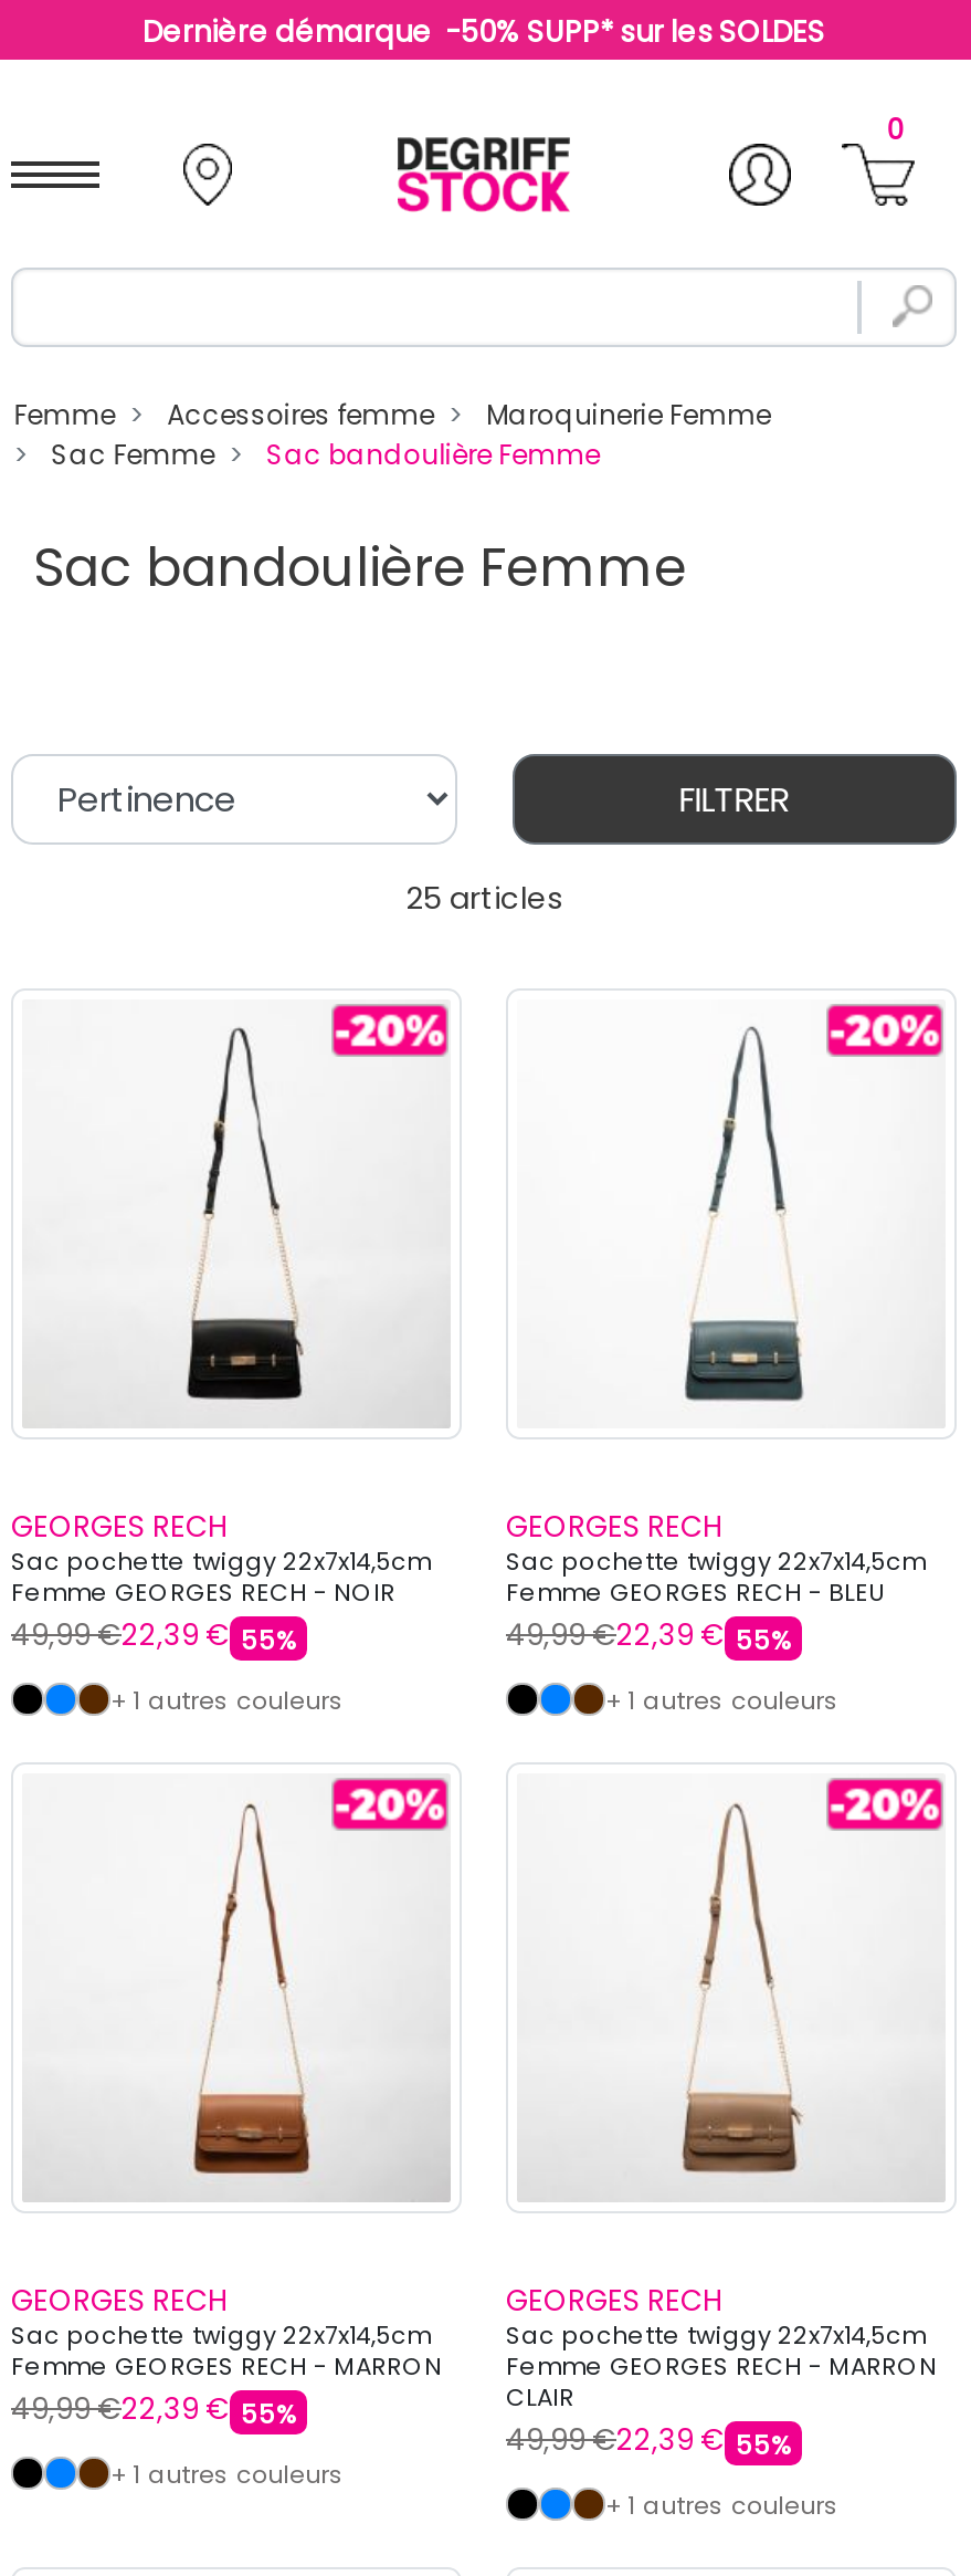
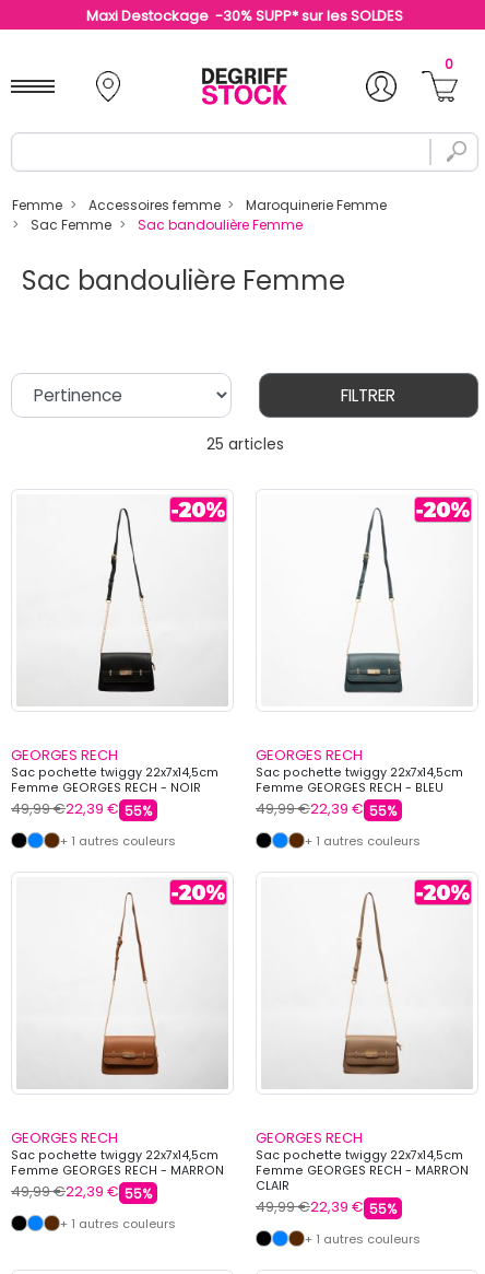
- Dernière démarque -50% SUPP* sur les SOLDES
+ Maxi Destockage -30% SUPP* sur les SOLDES
